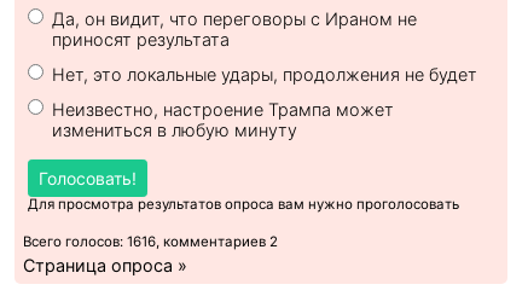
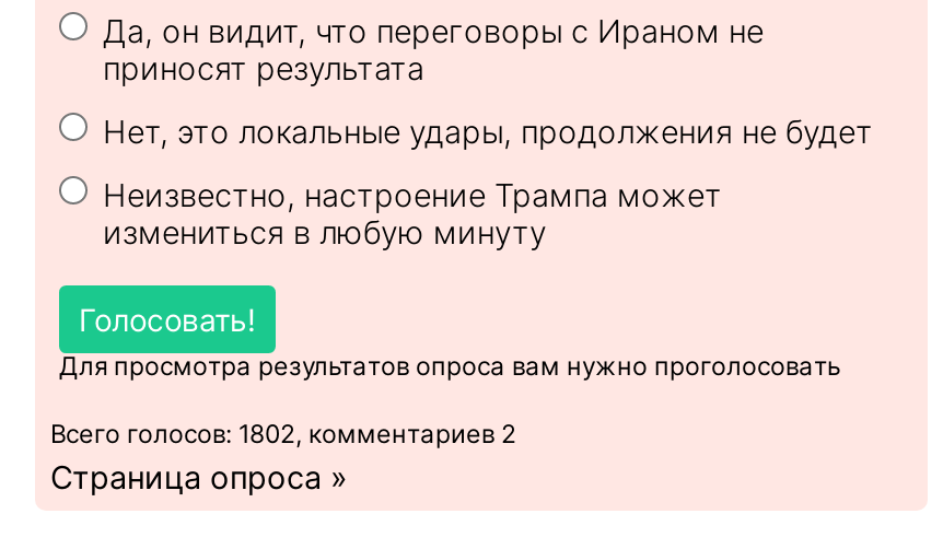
- Всего голосов: 1616, комментариев 2
+ Всего голосов: 1802, комментариев 2
